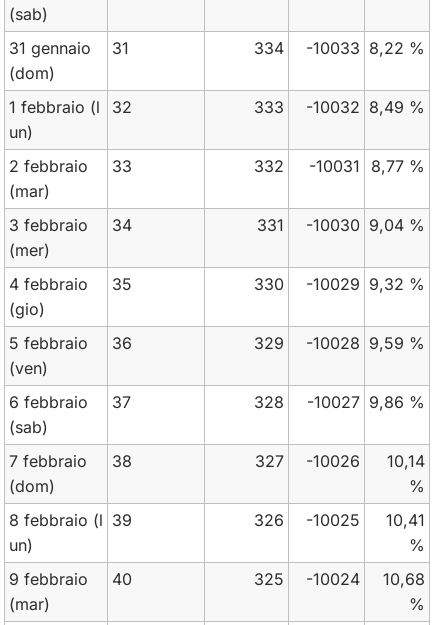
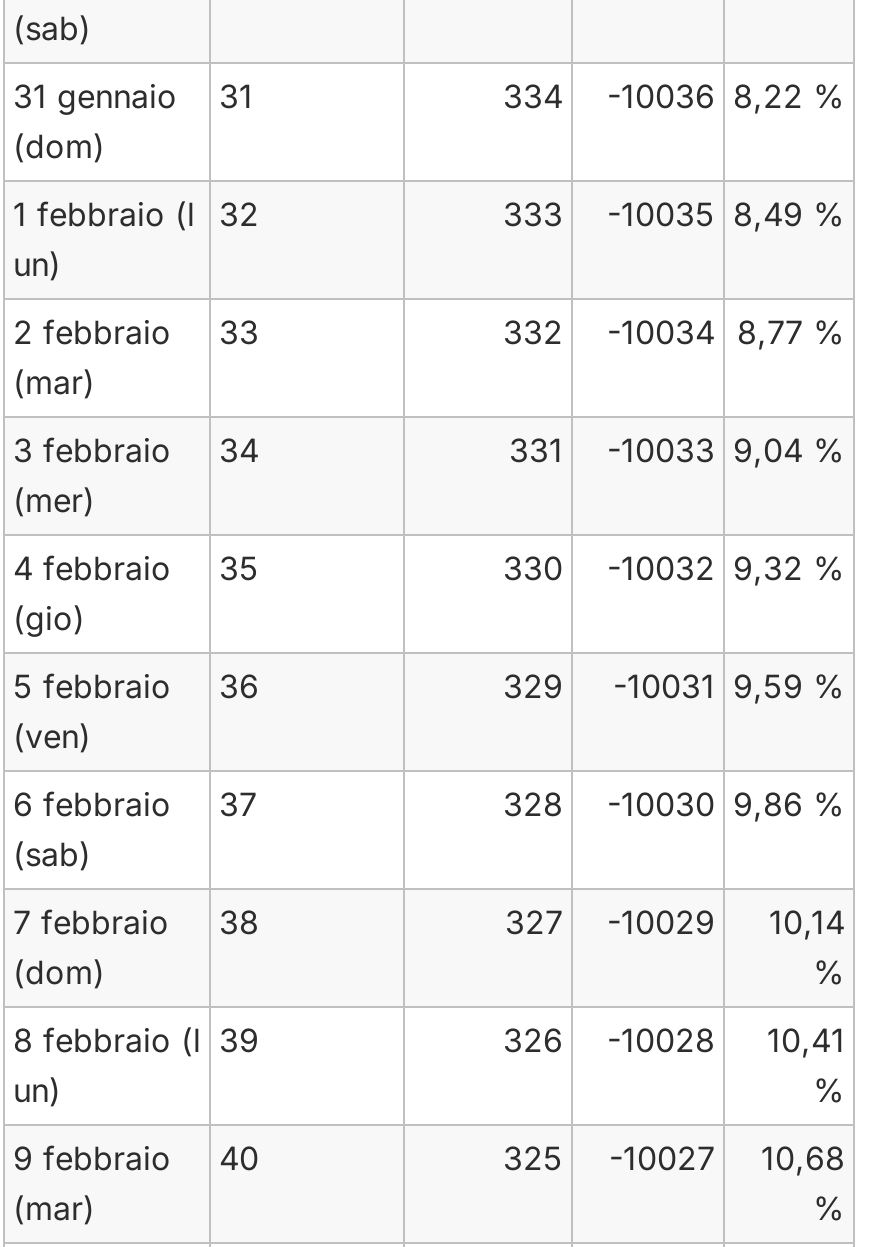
- 334 -10033 8,22 %
+ 334 -10036 8,22 %

- 333 -10032 8,49 %
+ 333 -10035 8,49 %

- 332 -10031 8,77 %
+ 332 -10034 8,77 %

- 331 -10030 9,04 %
+ 331 -10033 9,04 %

- 330 -10029 9,32 %
+ 330 -10032 9,32 %

- 329 -10028 9,59 %
+ 329 -10031 9,59 %

- 328 -10027 9,86 %
+ 328 -10030 9,86 %

- 327 -10026 10,14
+ 327 -10029 10,14

- 326 -10025 10,41
+ 326 -10028 10,41

- 325 -10024 10,68
+ 325 -10027 10,68
